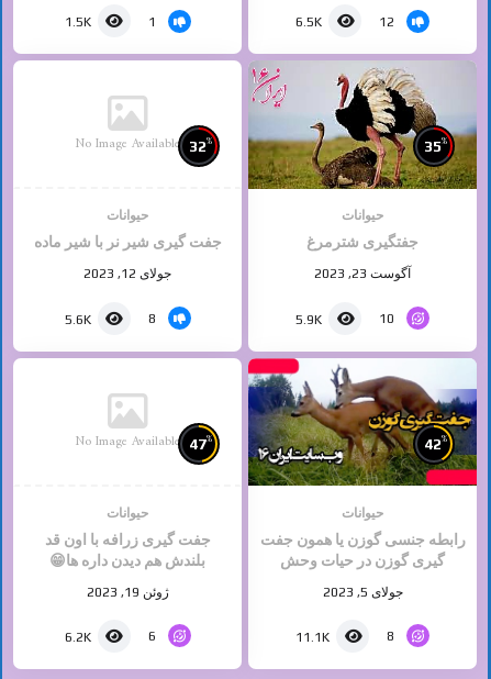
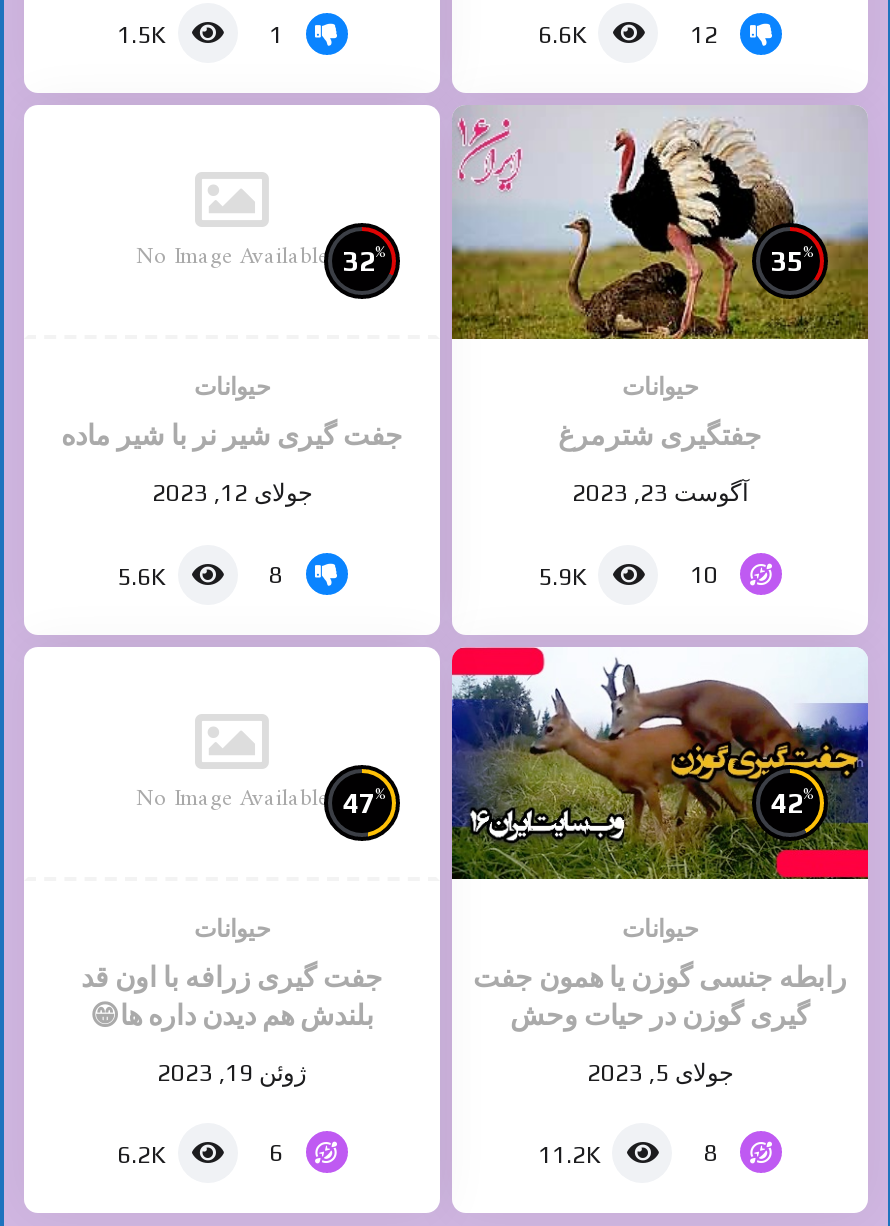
- 6.5K
+ 6.6K

- 11.1K
+ 11.2K
